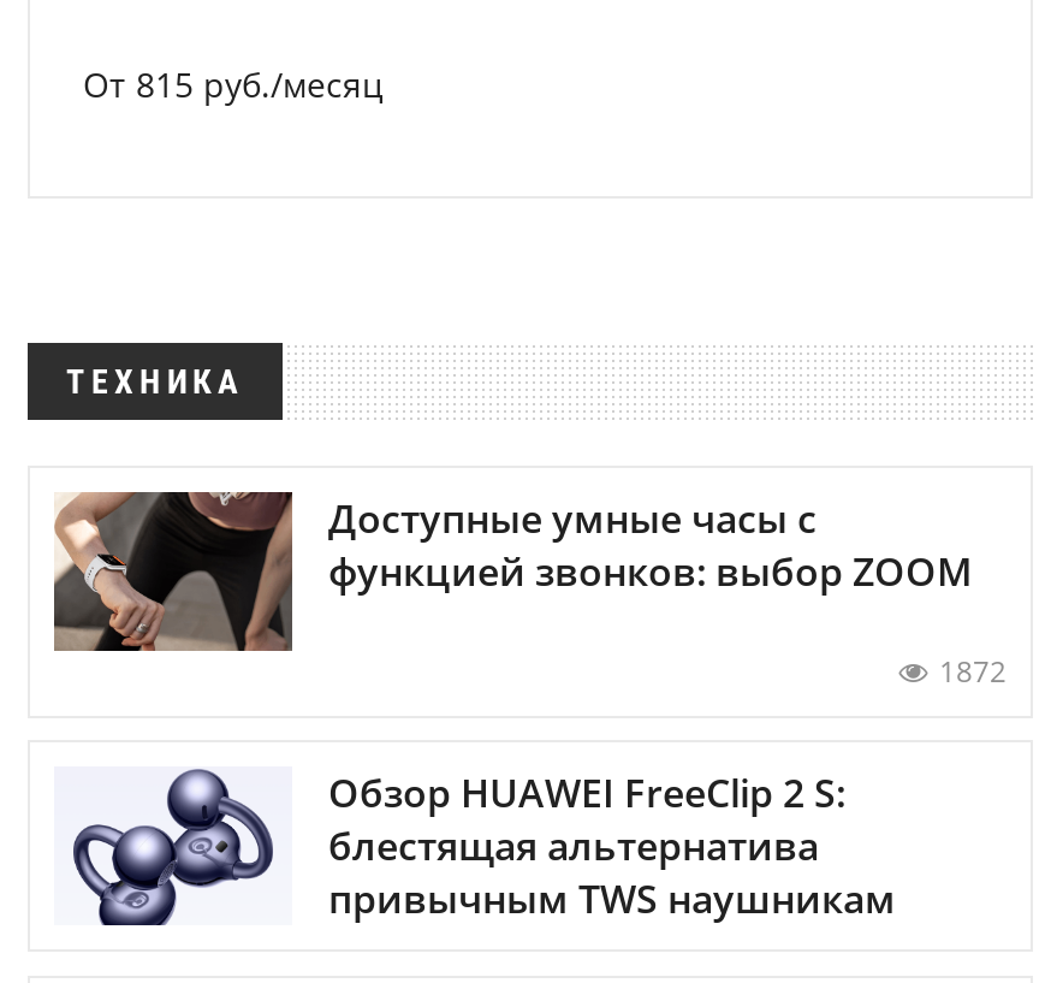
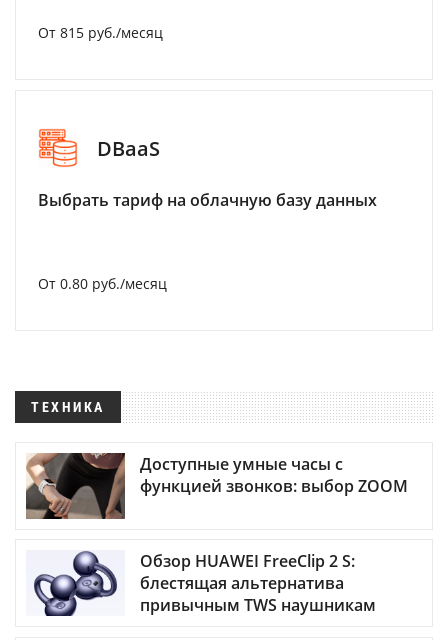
+ [image]
+ DBaaS
+ Выбрать тариф на облачную базу данных

+ От 0.80 руб./месяц

moved down: [image] | ТЕХНИКА | Доступные умные часы с | функцией звонков: выбор ZOOM

- 1872
